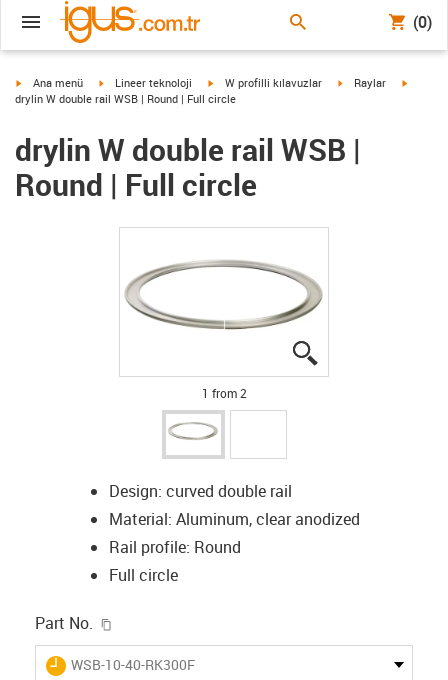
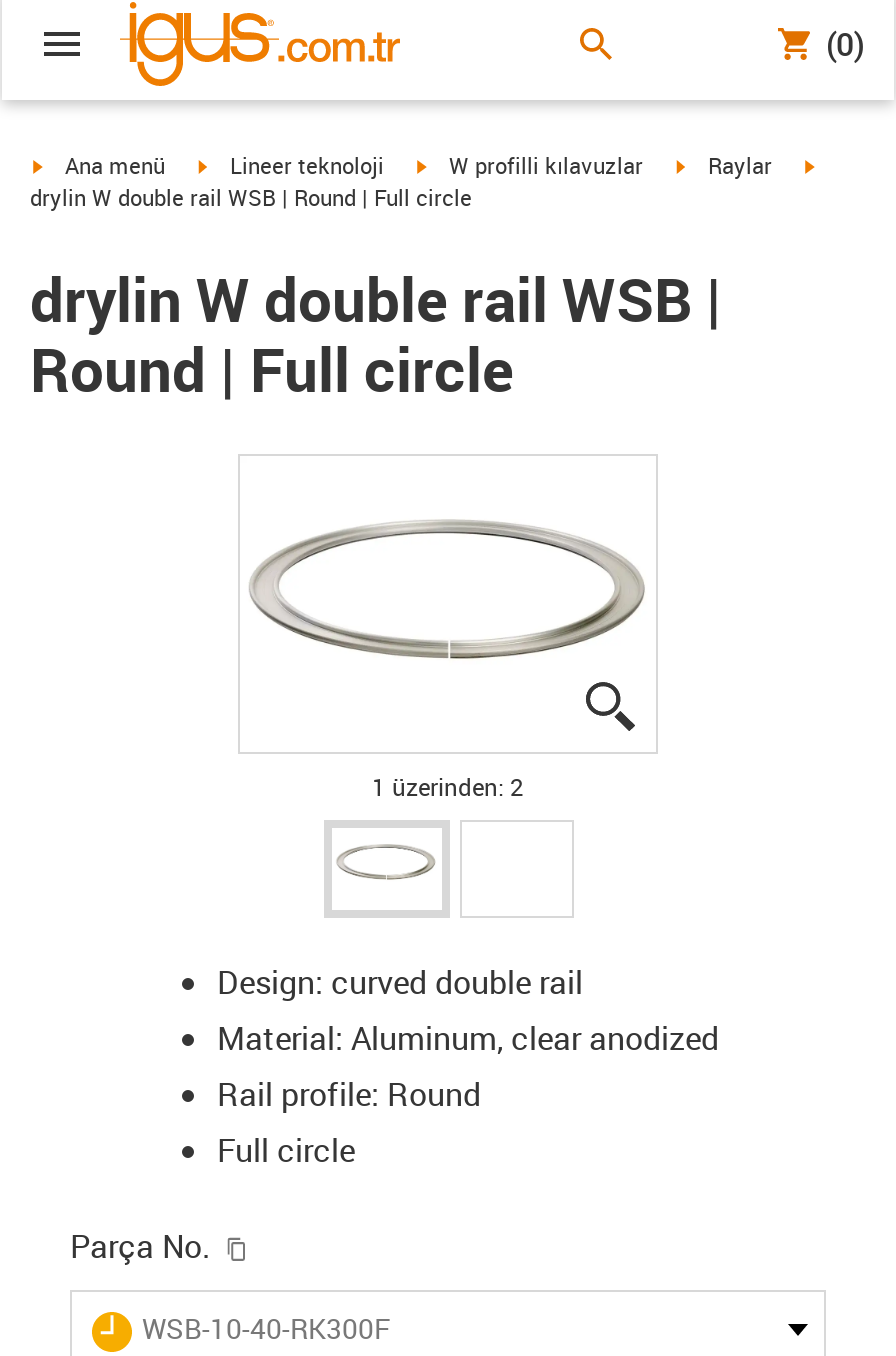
- 1 from 2
+ 1 üzerinden: 2

- Part No.
+ Parça No.
